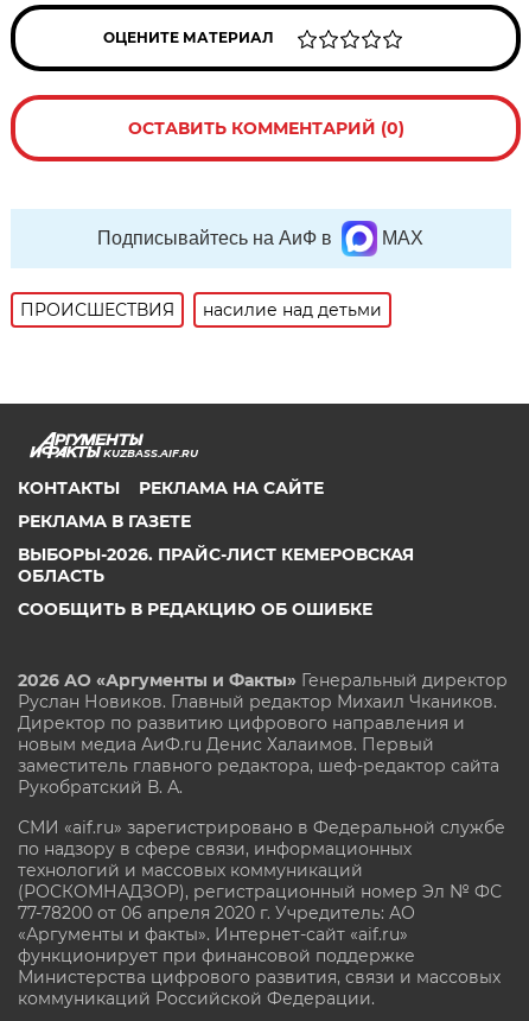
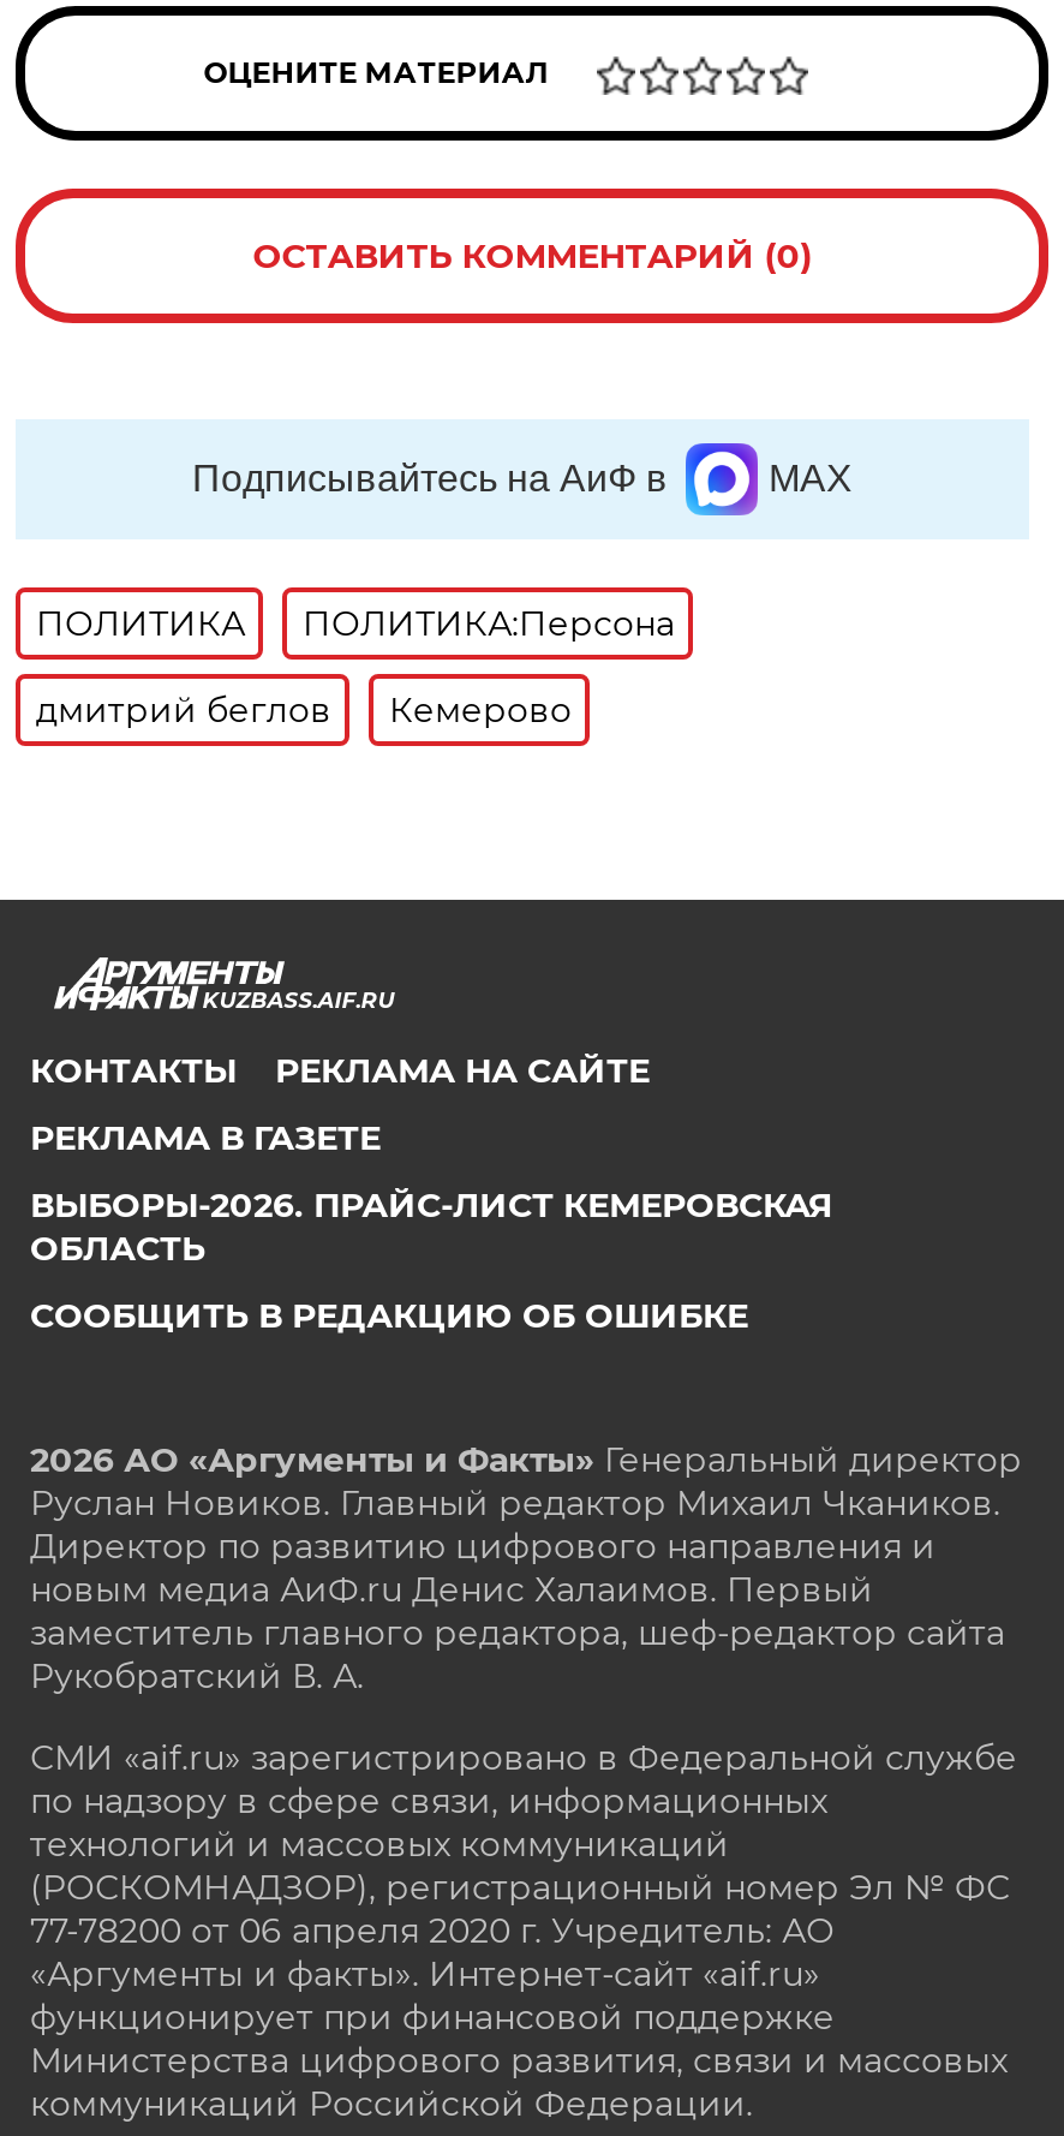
- ПРОИСШЕСТВИЯ
- насилие над детьми
+ ПОЛИТИКА
+ ПОЛИТИКА:Персона
+ дмитрий беглов
+ Кемерово
